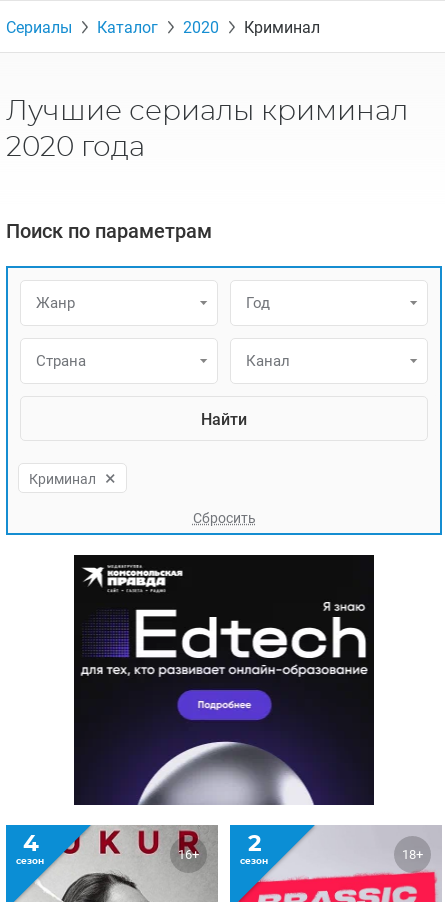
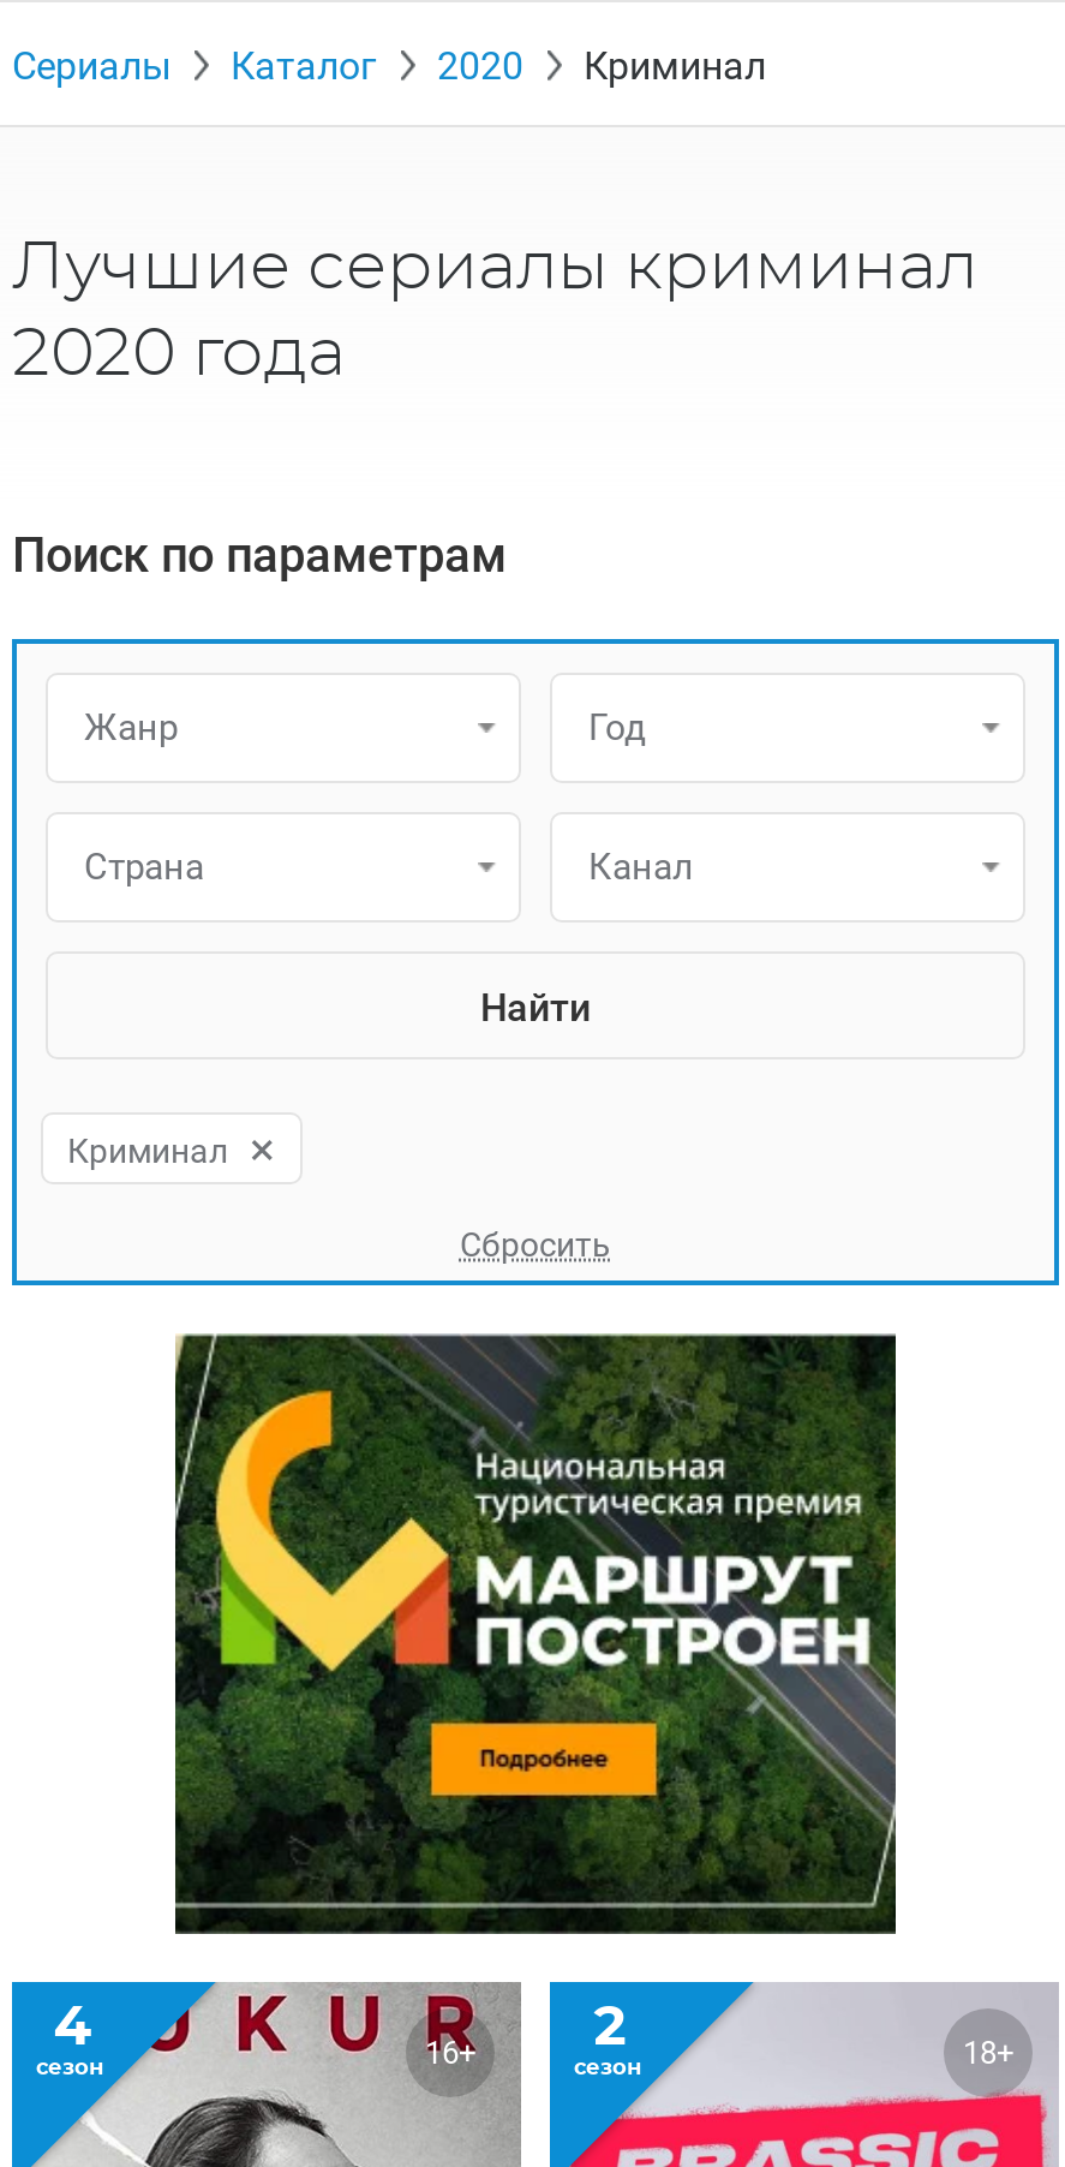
- [image]
+ [image]
